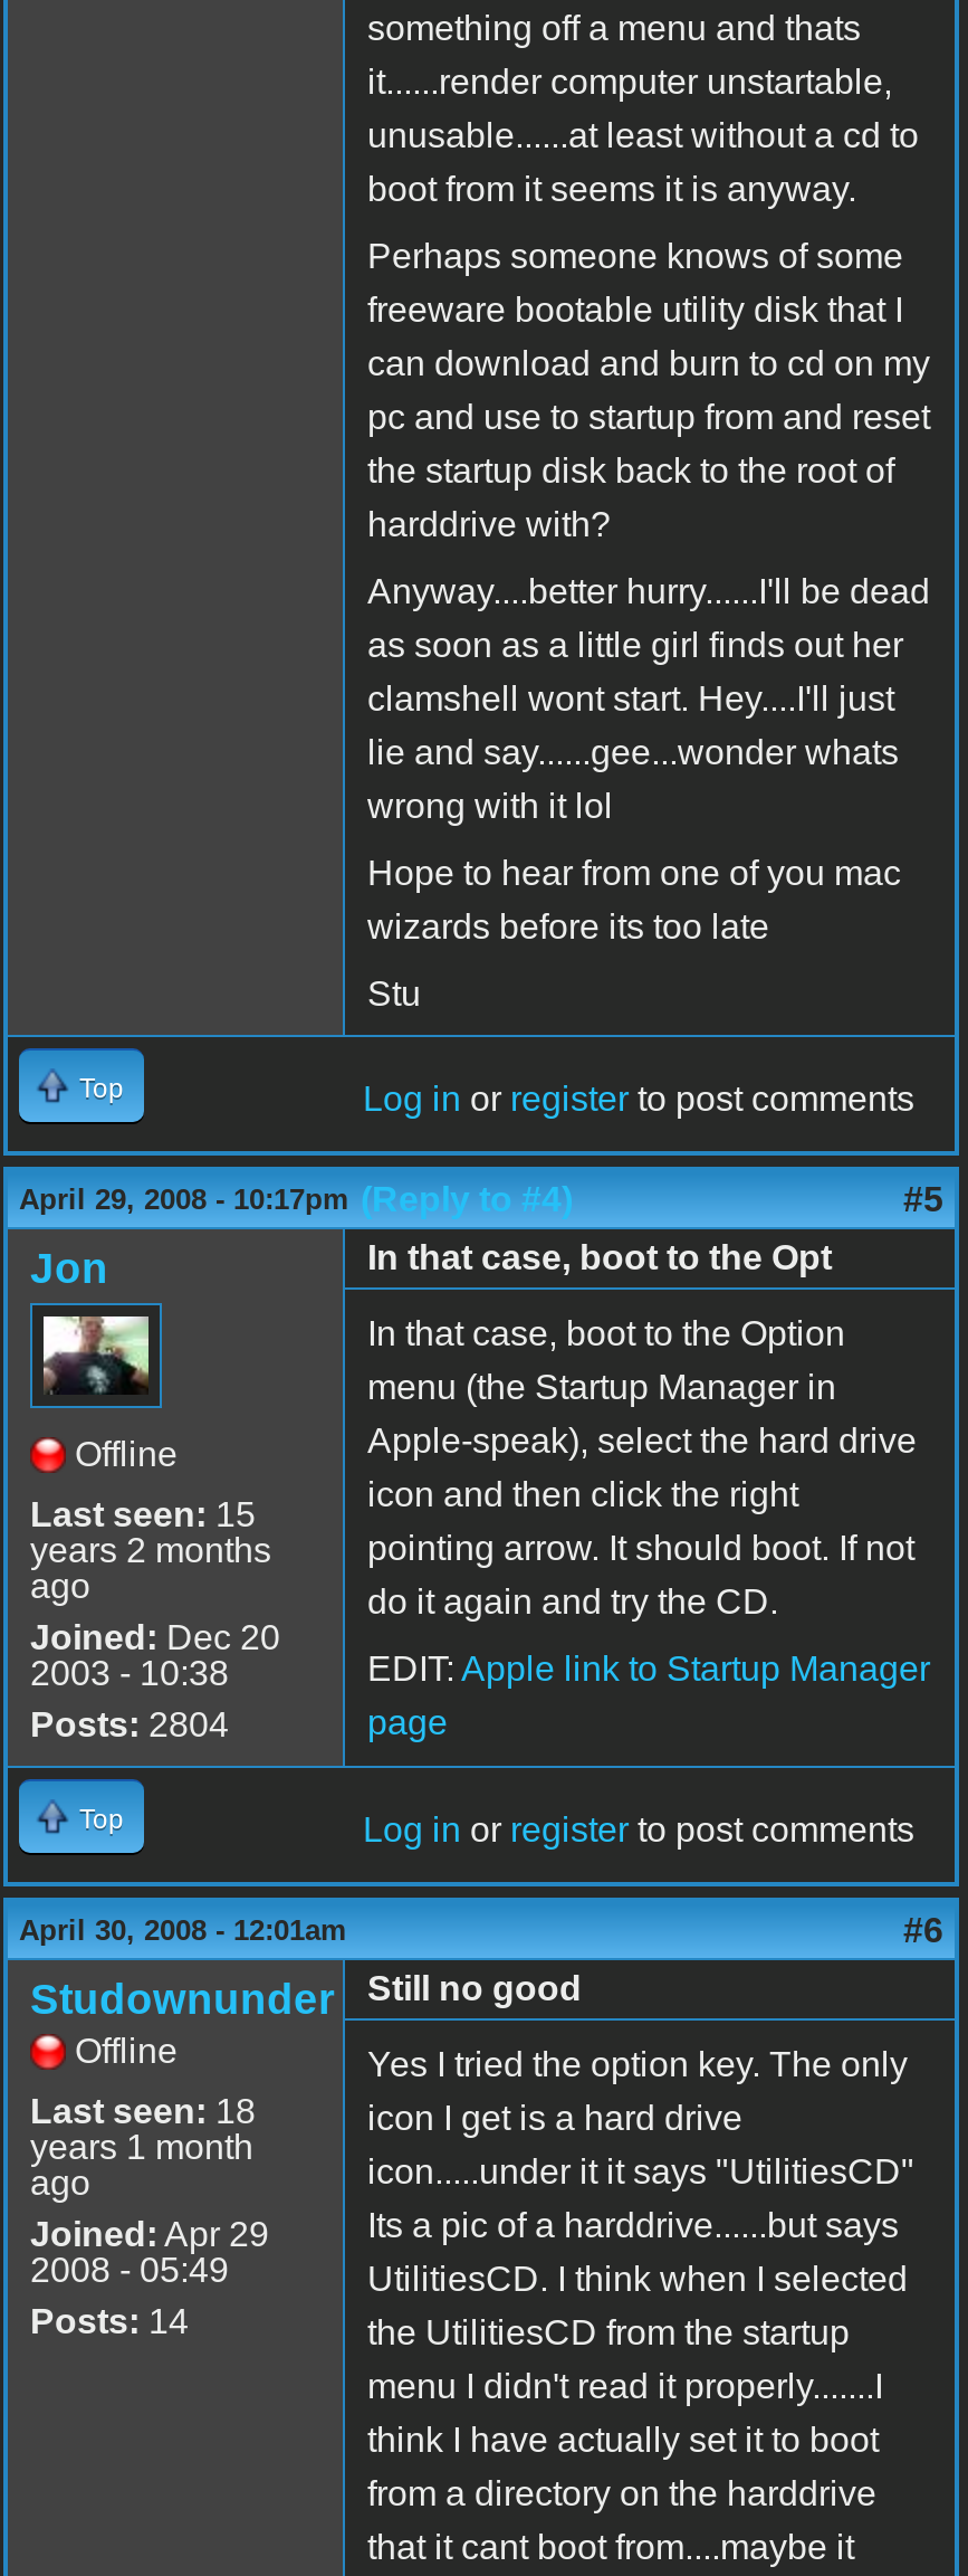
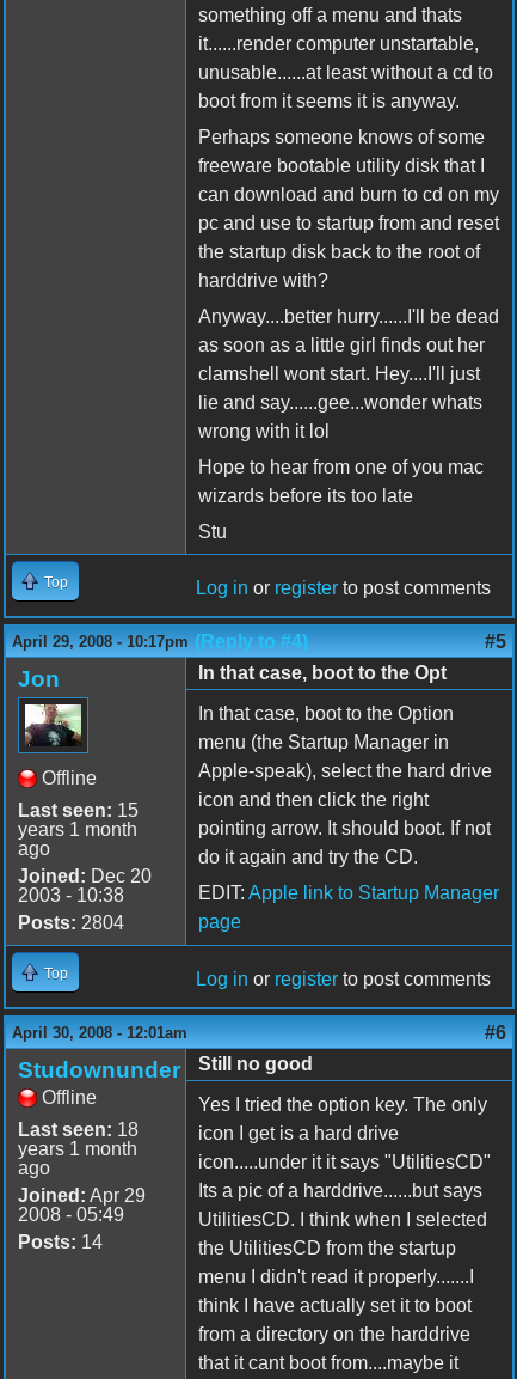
- years 2 months
+ years 1 month
